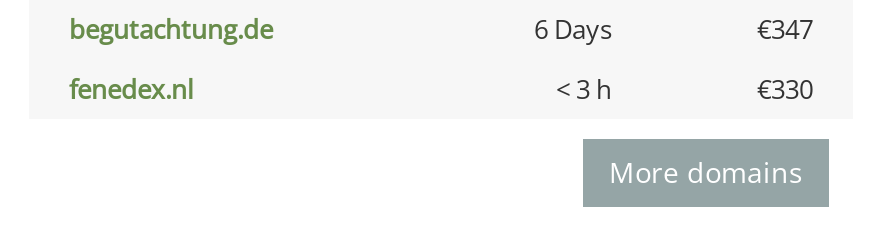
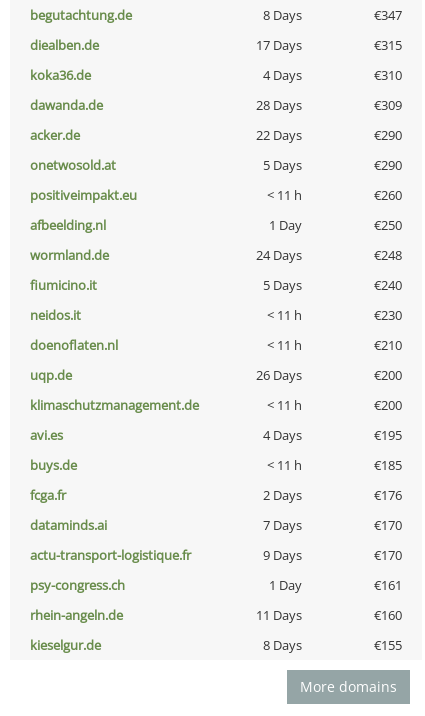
- 6 Days
+ 8 Days

- fenedex.nl
- < 3 h
- €330
+ diealben.de
+ 17 Days
+ €315
+ koka36.de
+ 4 Days
+ €310
+ dawanda.de
+ 28 Days
+ €309
+ acker.de
+ 22 Days
+ €290
+ onetwosold.at
+ 5 Days
+ €290
+ positiveimpakt.eu
+ < 11 h
+ €260
+ afbeelding.nl
+ 1 Day
+ €250
+ wormland.de
+ 24 Days
+ €248
+ fiumicino.it
+ 5 Days
+ €240
+ neidos.it
+ < 11 h
+ €230
+ doenoflaten.nl
+ < 11 h
+ €210
+ uqp.de
+ 26 Days
+ €200
+ klimaschutzmanagement.de
+ < 11 h
+ €200
+ avi.es
+ 4 Days
+ €195
+ buys.de
+ < 11 h
+ €185
+ fcga.fr
+ 2 Days
+ €176
+ dataminds.ai
+ 7 Days
+ €170
+ actu-transport-logistique.fr
+ 9 Days
+ €170
+ psy-congress.ch
+ 1 Day
+ €161
+ rhein-angeln.de
+ 11 Days
+ €160
+ kieselgur.de
+ 8 Days
+ €155
